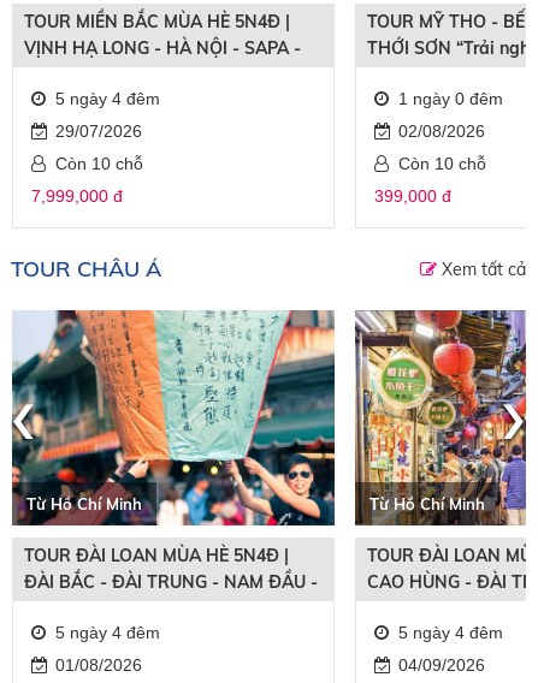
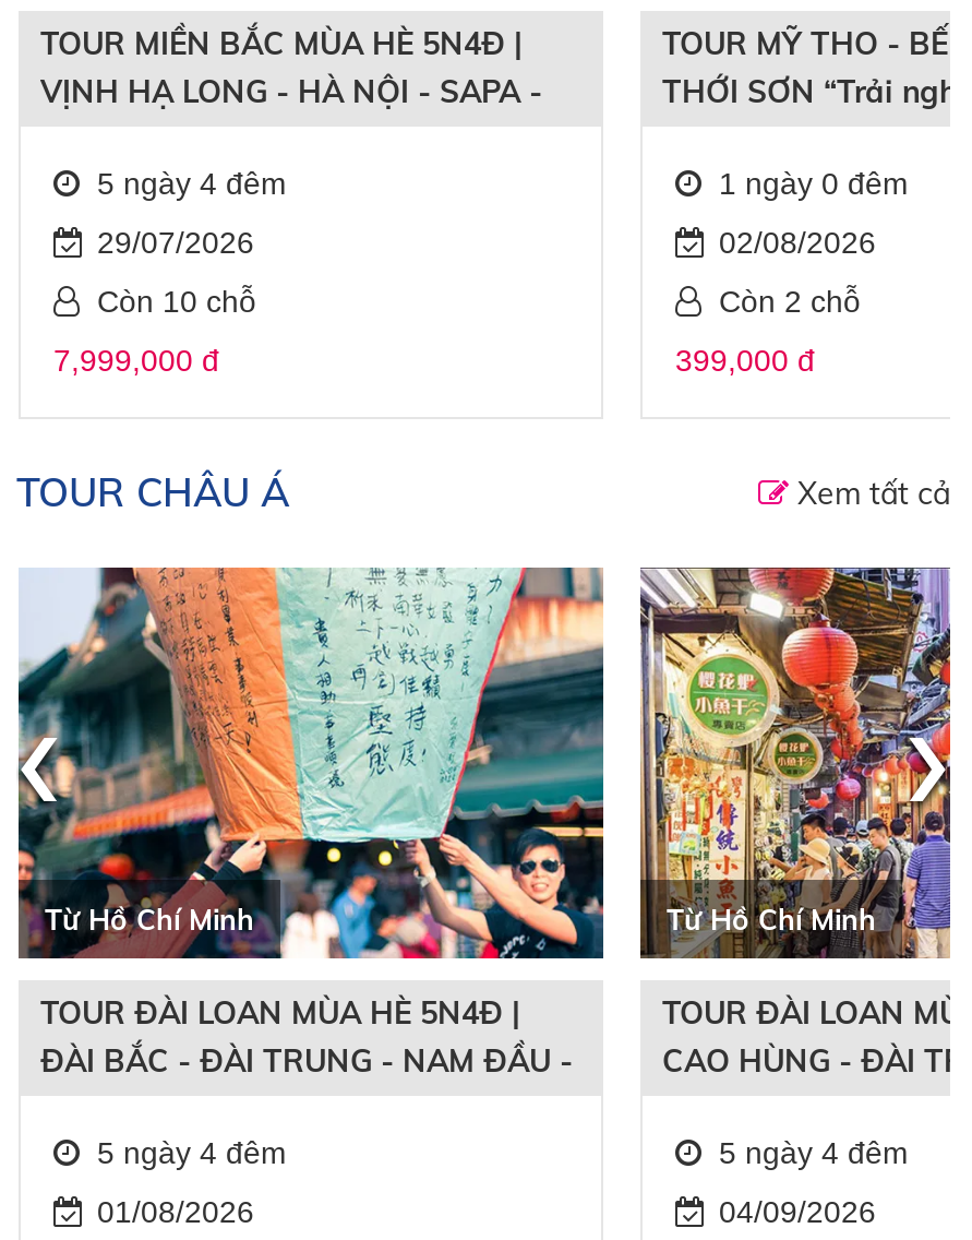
- Còn 10 chỗ
+ Còn 2 chỗ
